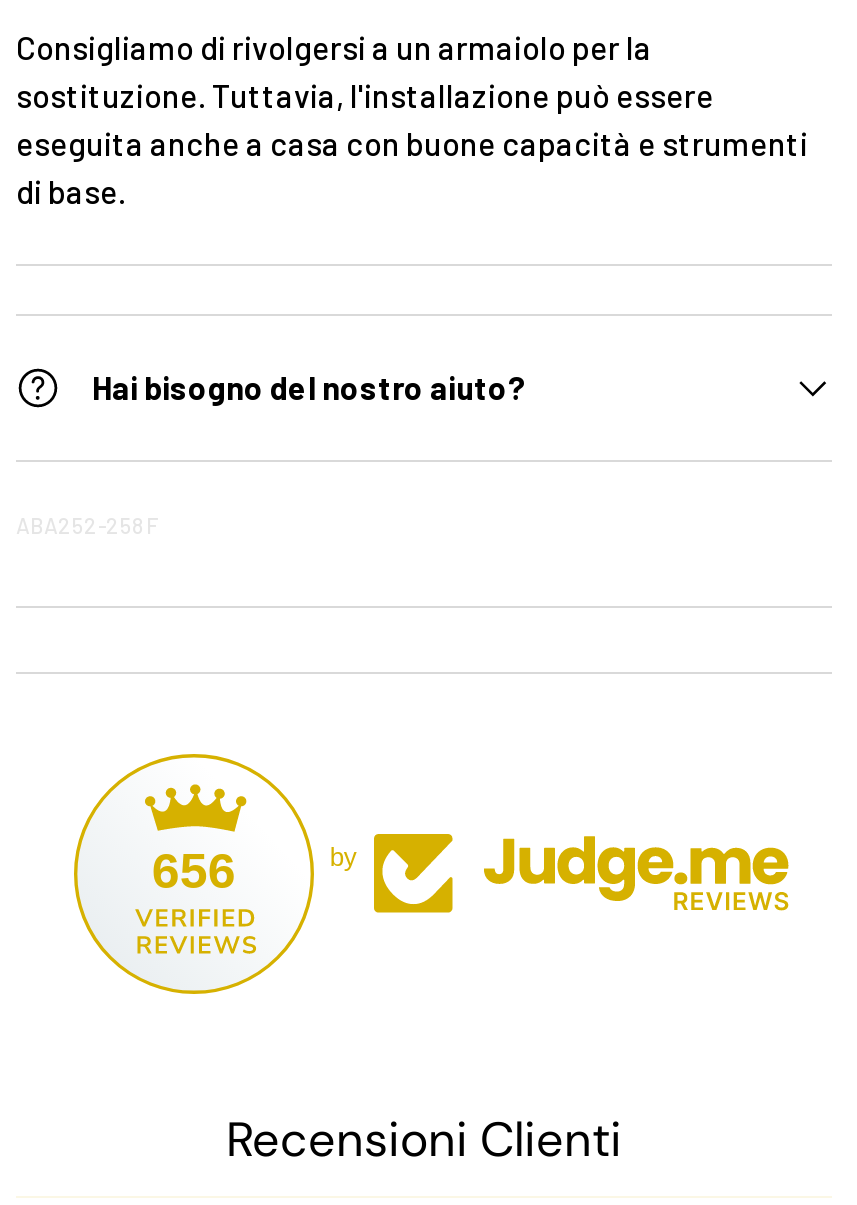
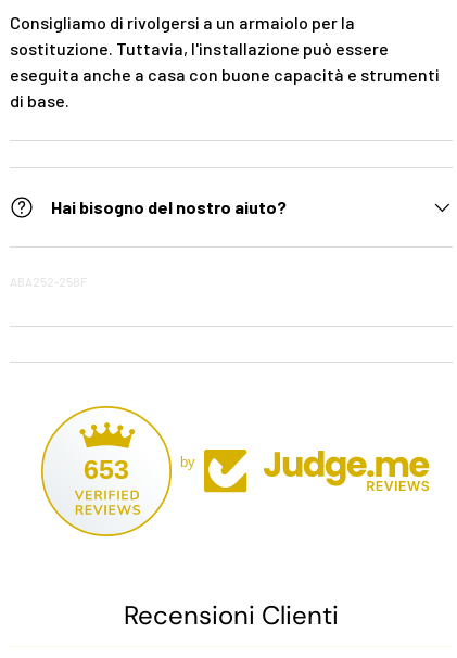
- 656
+ 653
